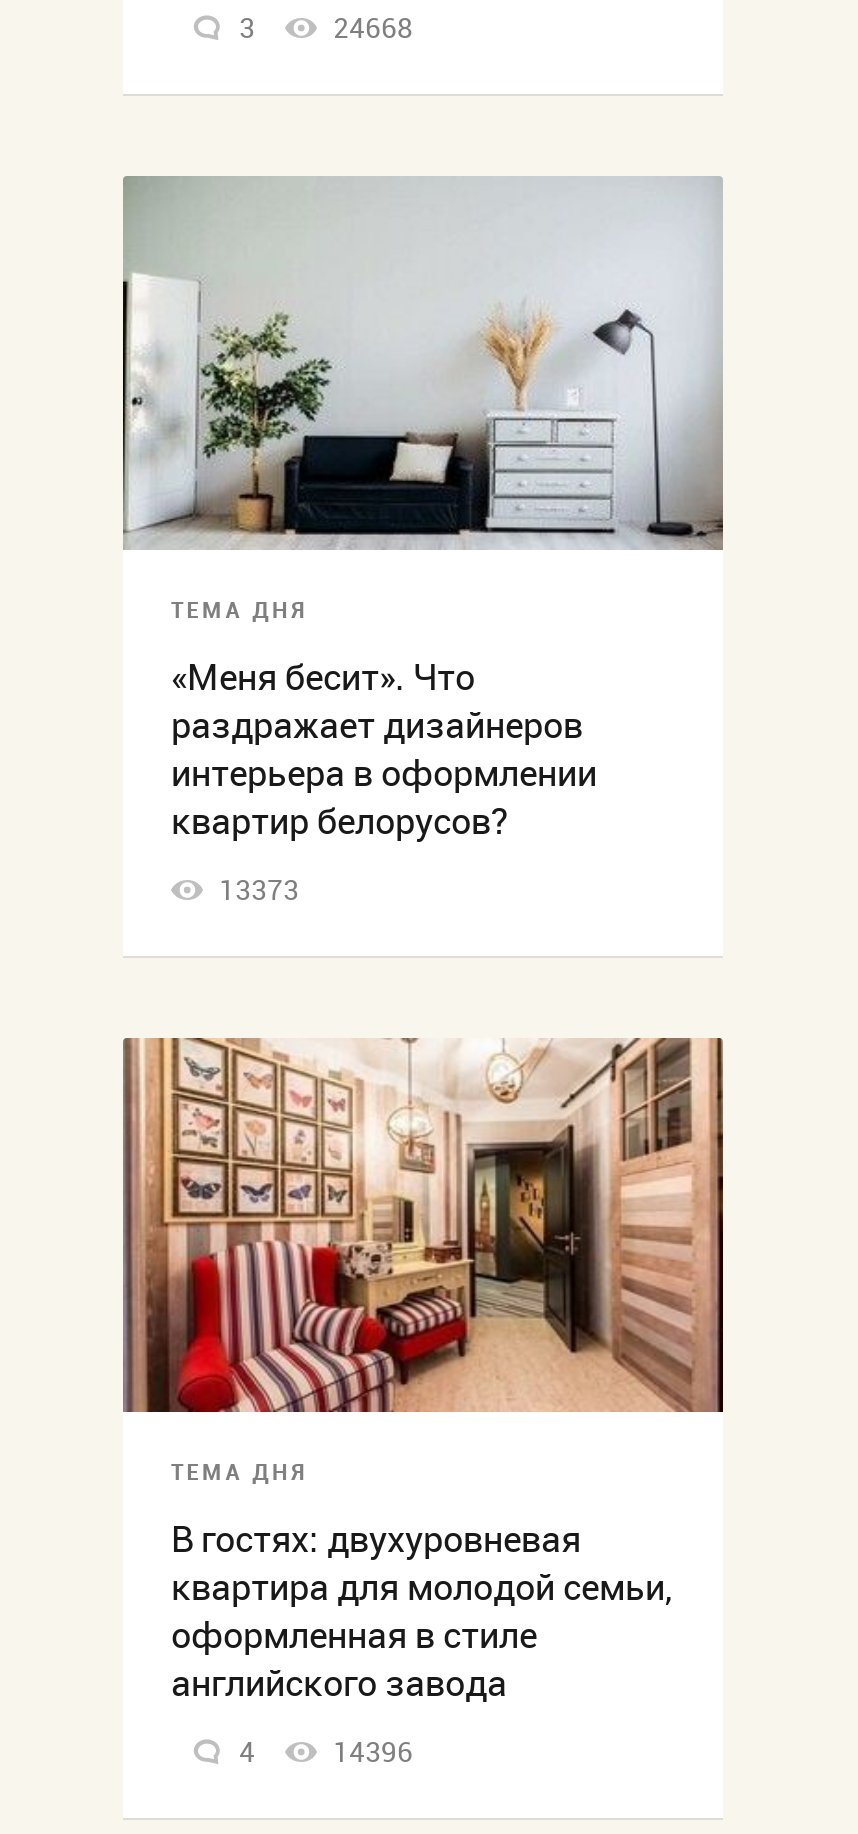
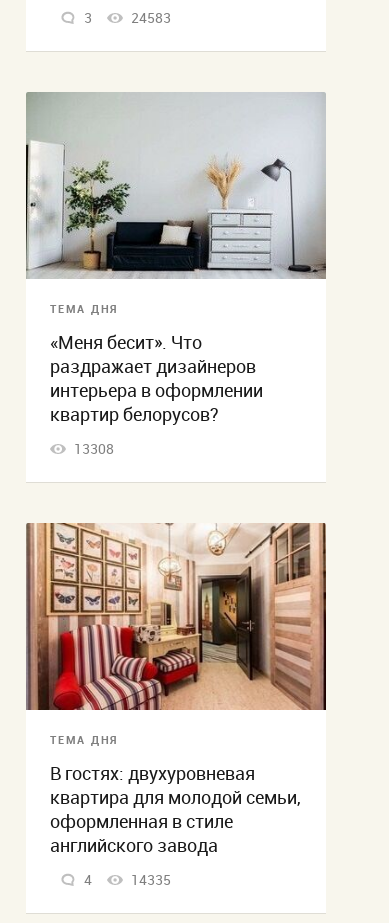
- 24668
+ 24583

- 13373
+ 13308

- 14396
+ 14335
